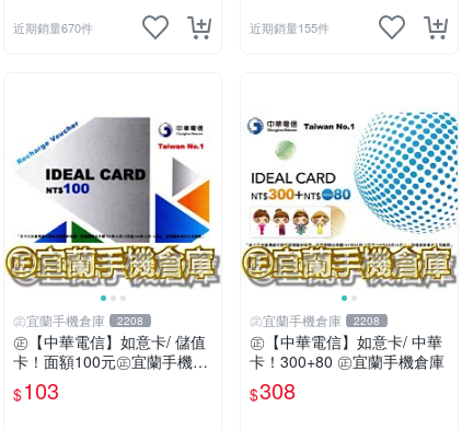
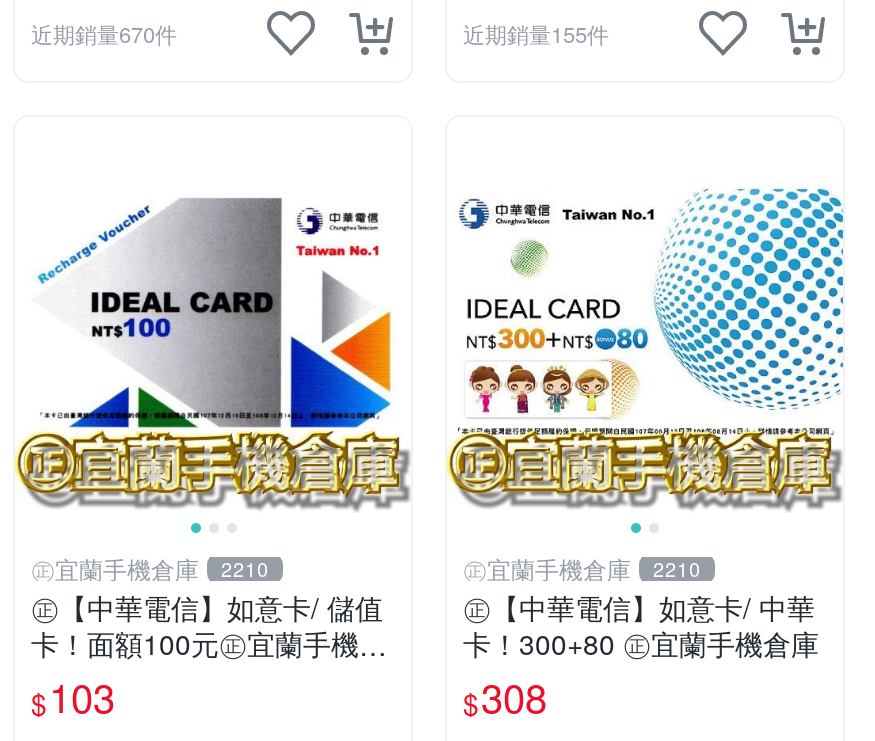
- ㊣宜蘭手機倉庫 2208
+ ㊣宜蘭手機倉庫 2210

- ㊣宜蘭手機倉庫 2208
+ ㊣宜蘭手機倉庫 2210
